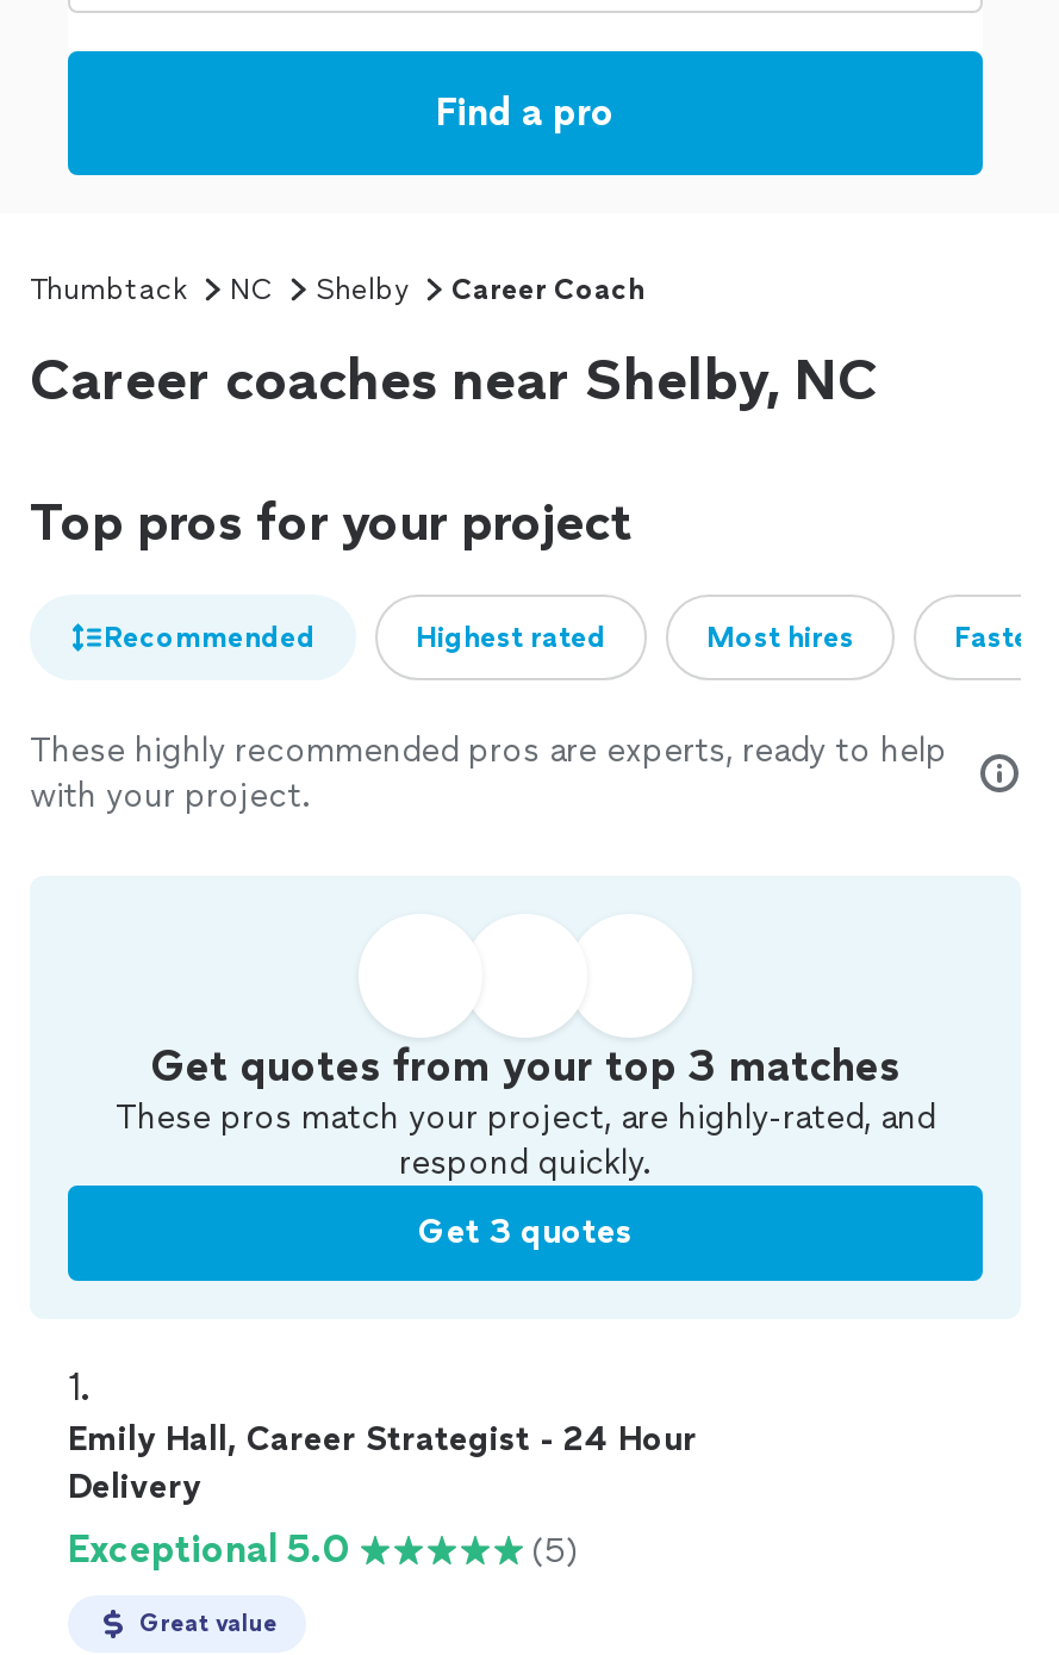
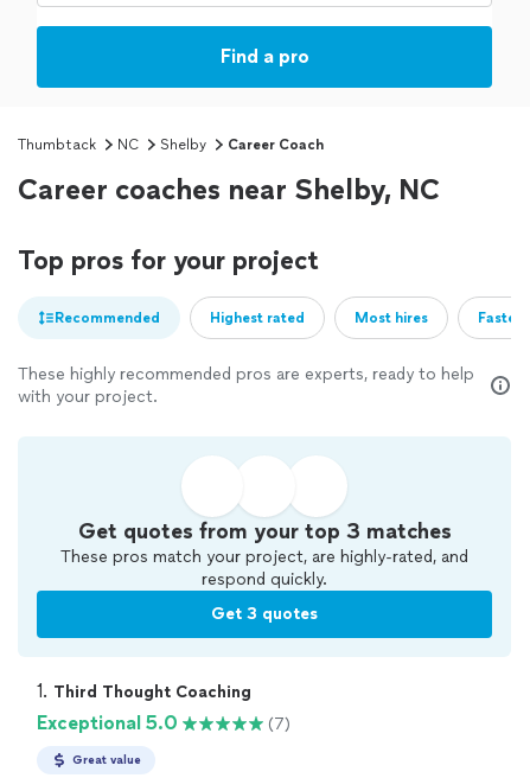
- 1.
- Emily Hall, Career Strategist - 24 Hour
- Delivery
+ 1. Third Thought Coaching

- (5)
+ (7)
